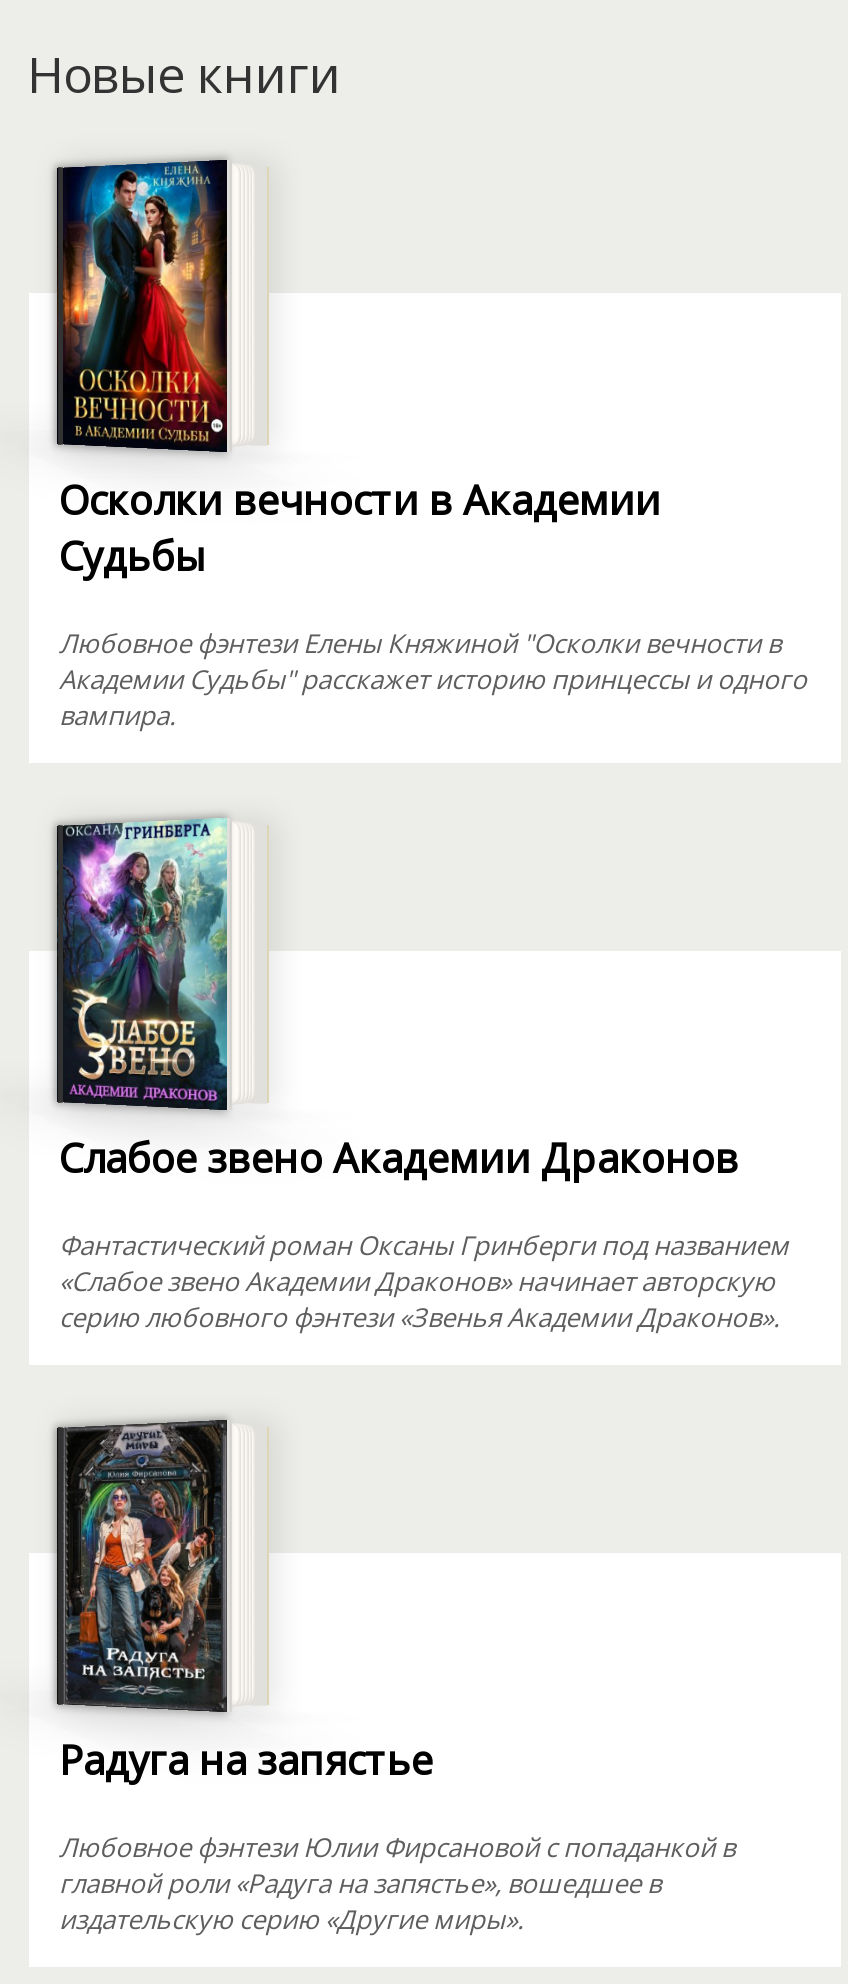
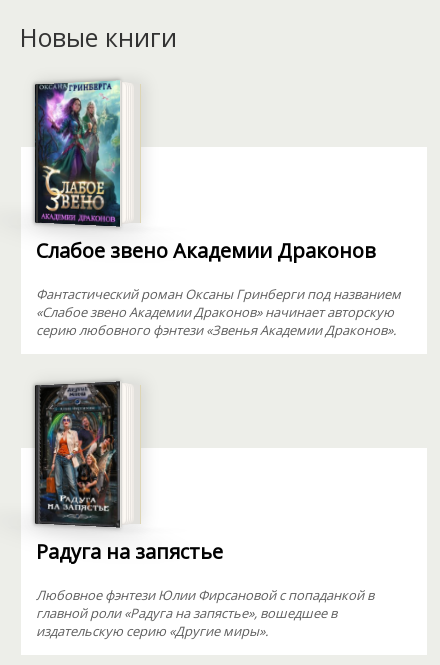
- [image]
- Осколки вечности в Академии
- Судьбы
- Любовное фэнтези Елены Княжиной "Осколки вечности в
- Академии Судьбы" расскажет историю принцессы и одного
- вампира.
